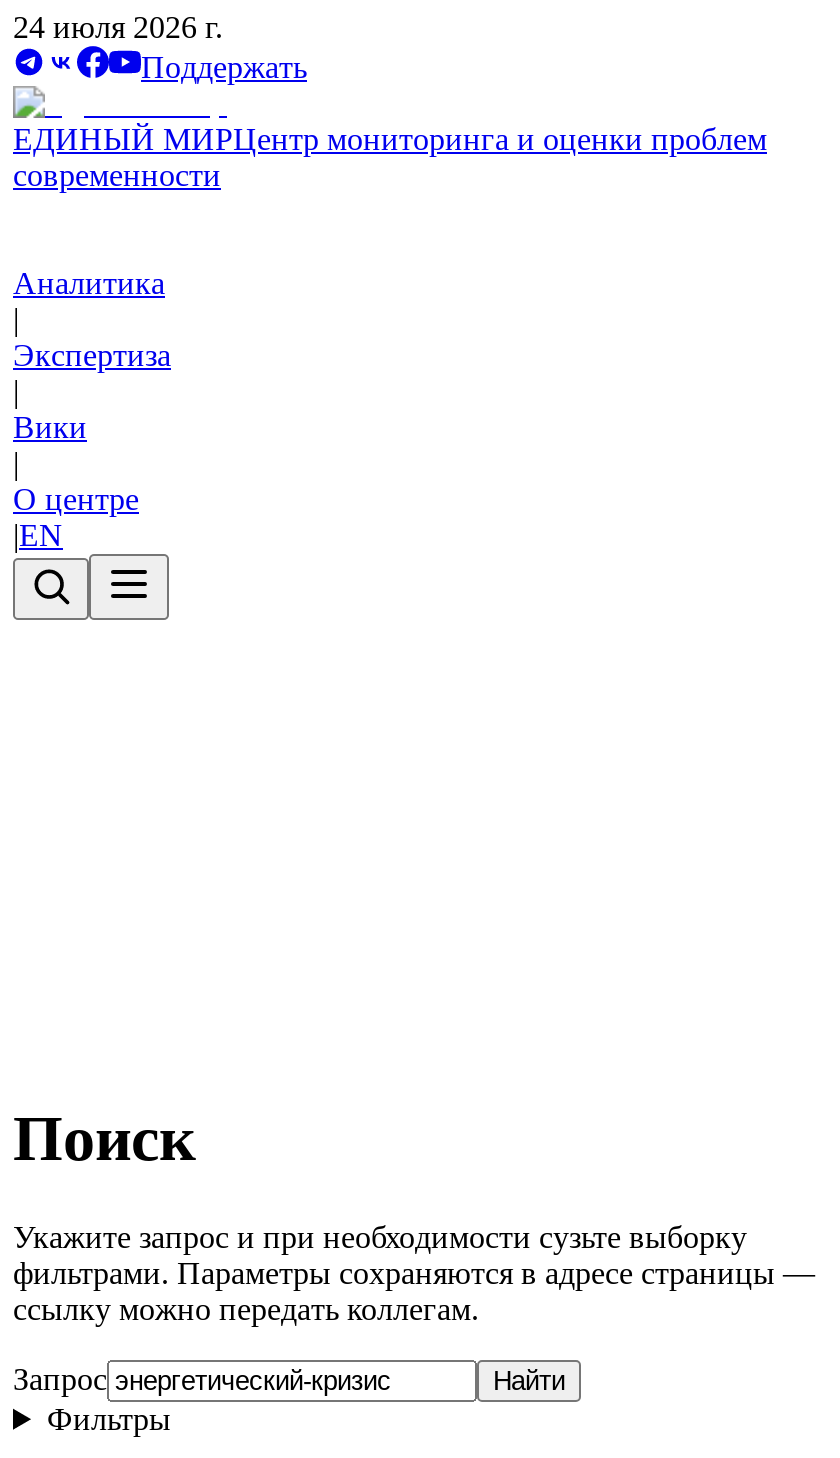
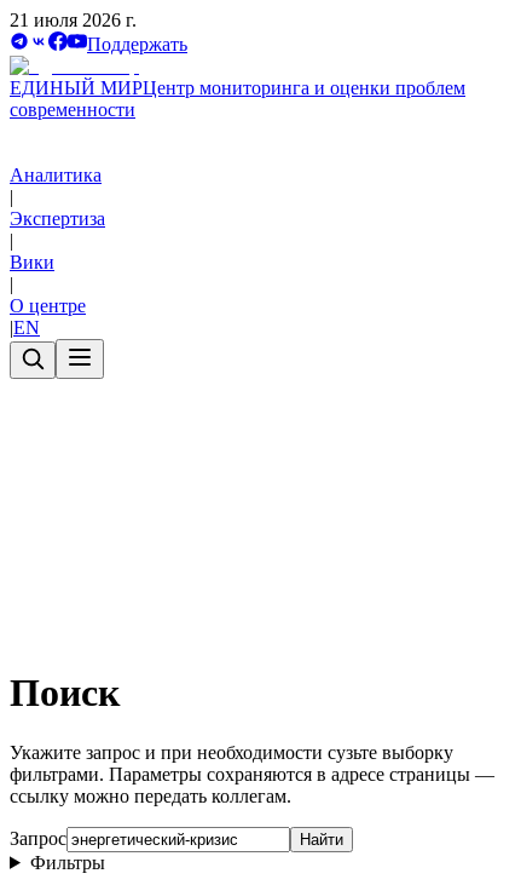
- 24 июля 2026 г.
+ 21 июля 2026 г.
